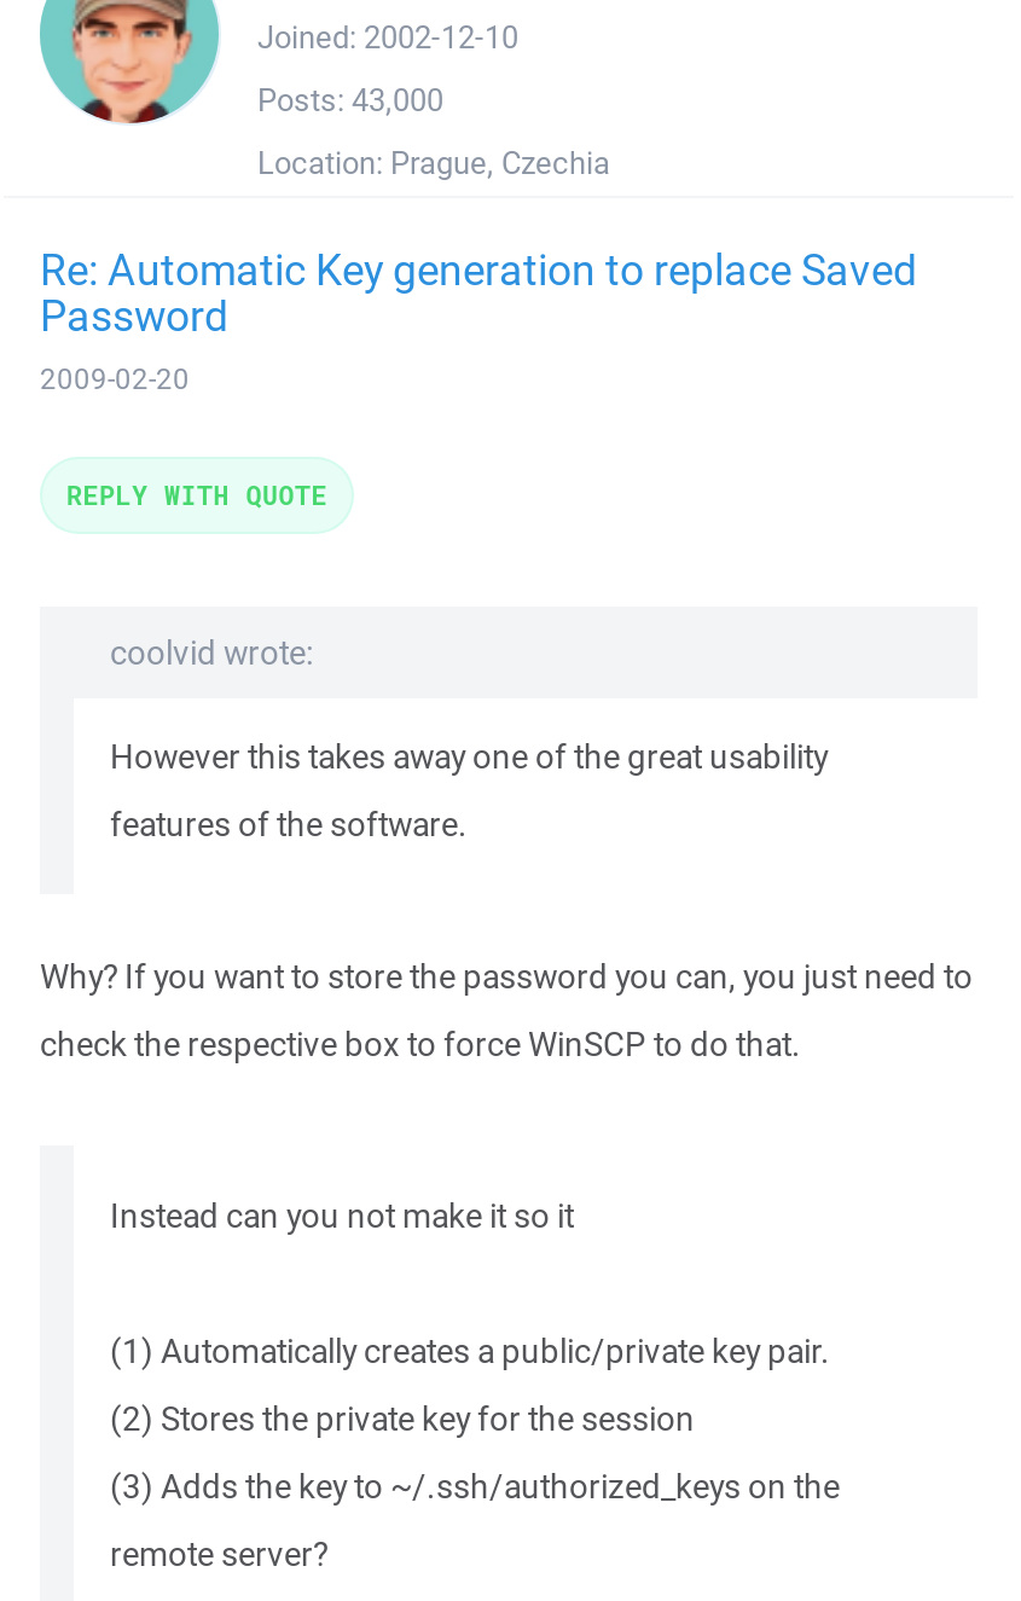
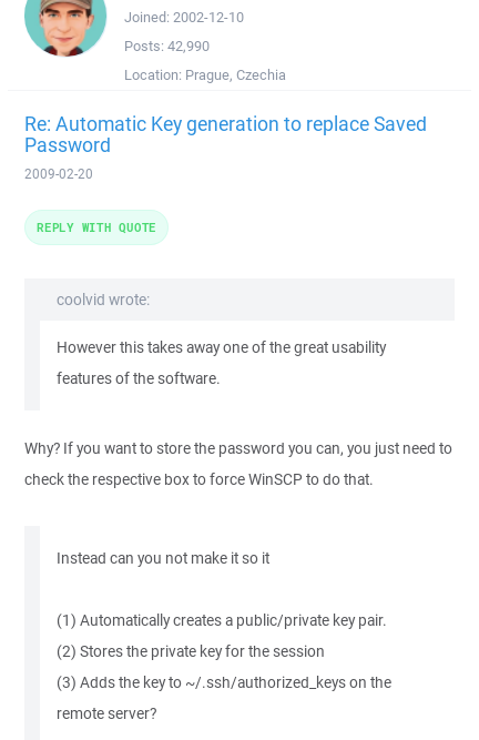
- Posts: 43,000
+ Posts: 42,990
